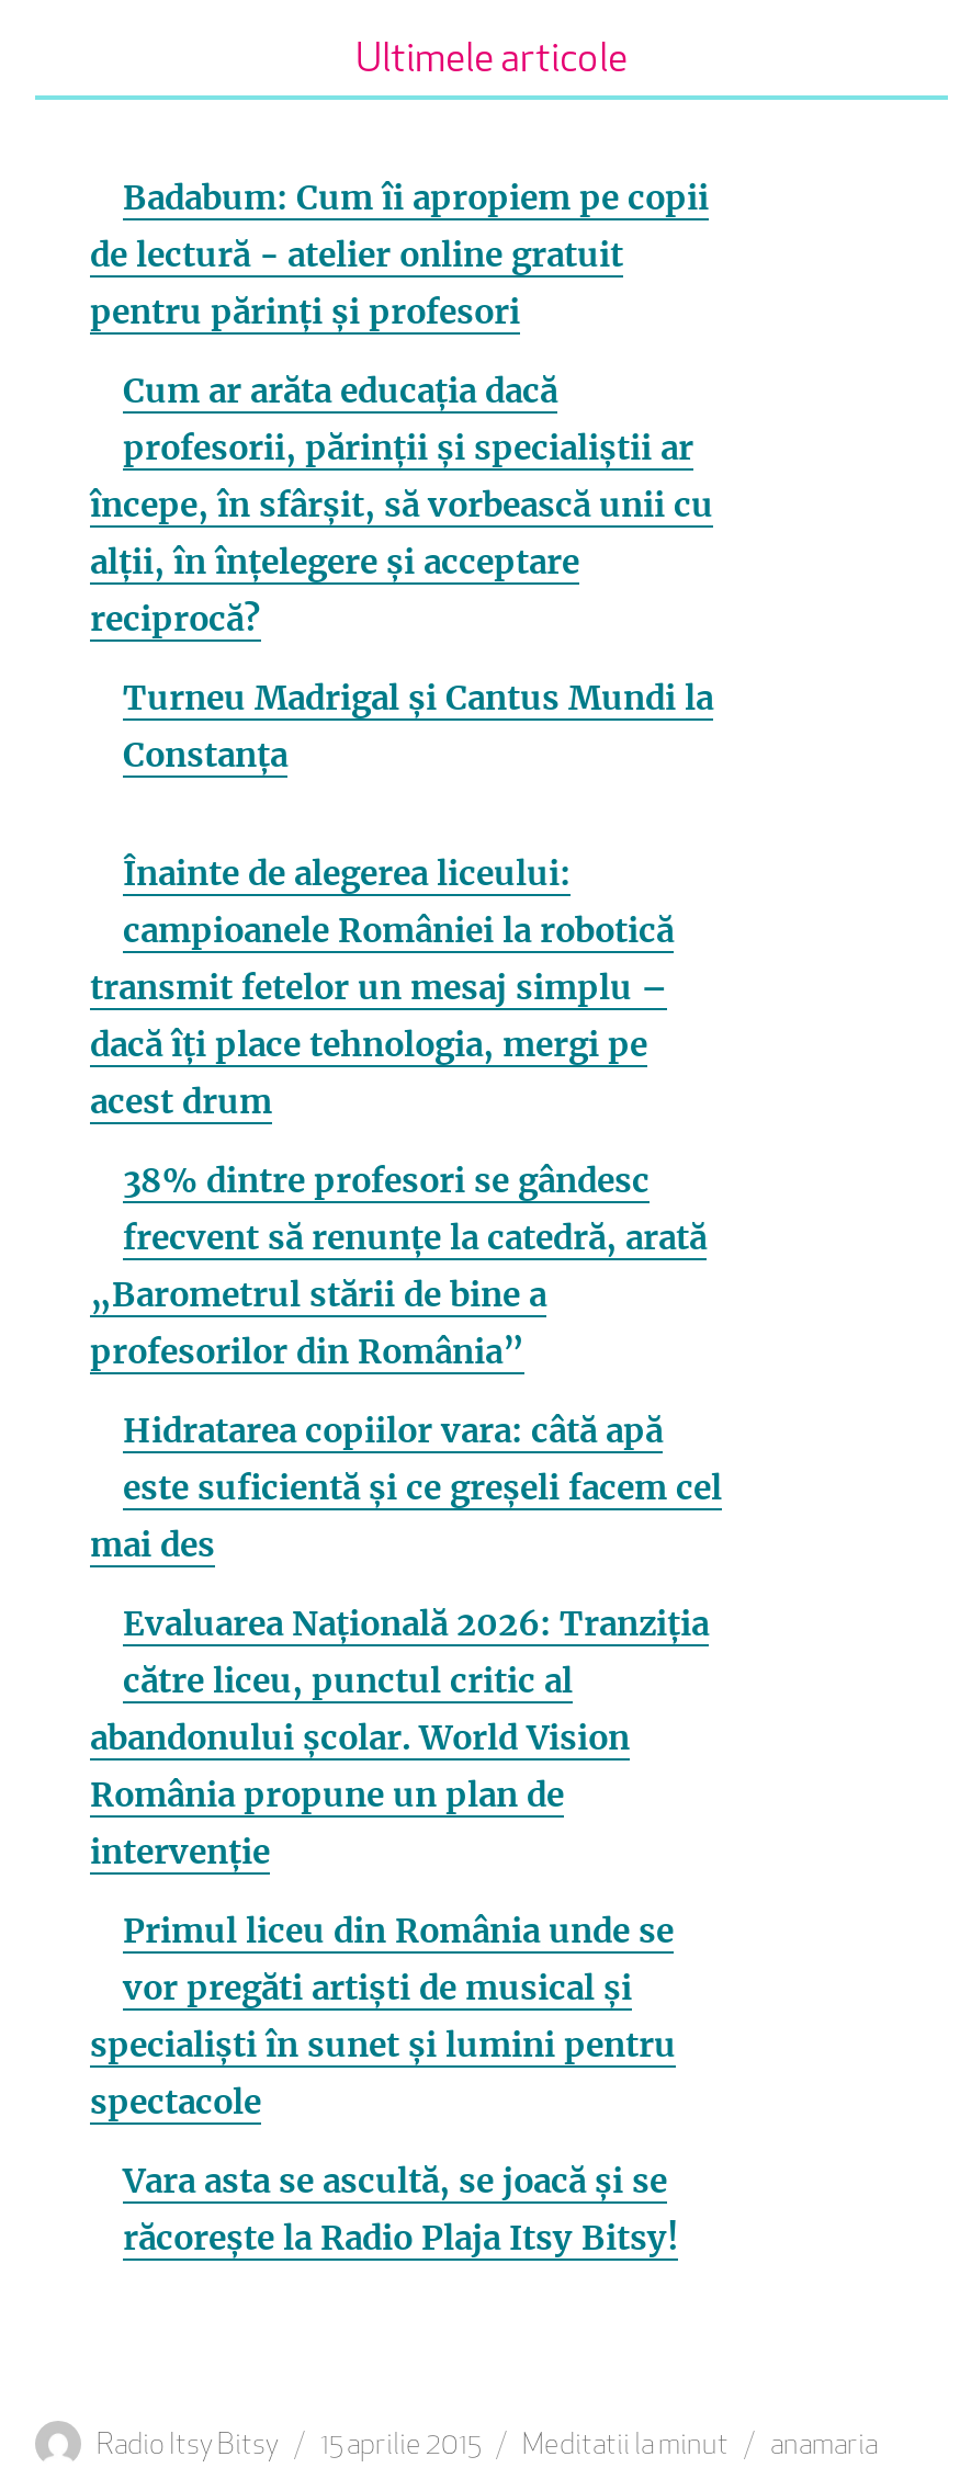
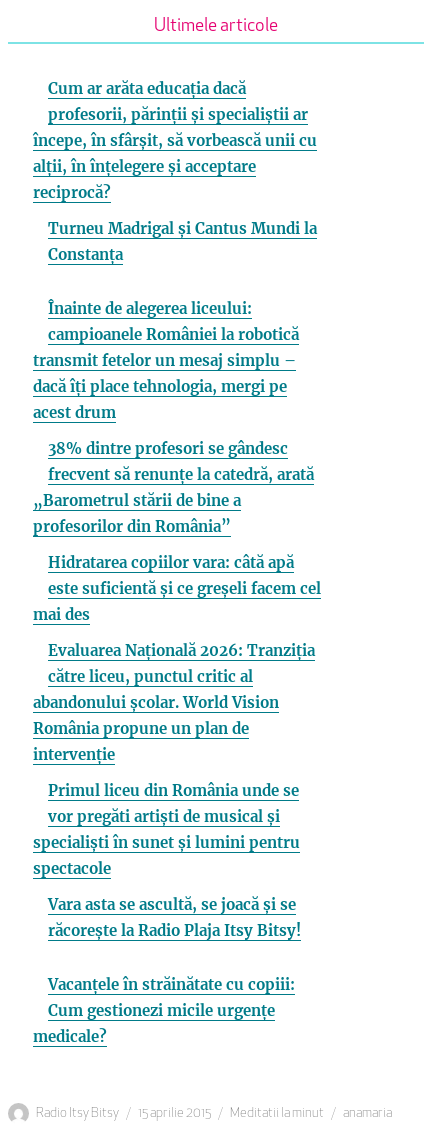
- Badabum: Cum îi apropiem pe copii
- de lectură - atelier online gratuit
- pentru părinți și profesori

moved up: Cum ar arăta educația dacă | profesorii, părinții și specialiștii ar | începe, în sfârșit, să vorbească unii cu | ... | Vara asta se ascultă, se joacă și se | răcorește la Radio Plaja Itsy Bitsy!

+ Vacanțele în străinătate cu copiii:
+ Cum gestionezi micile urgențe
+ medicale?
